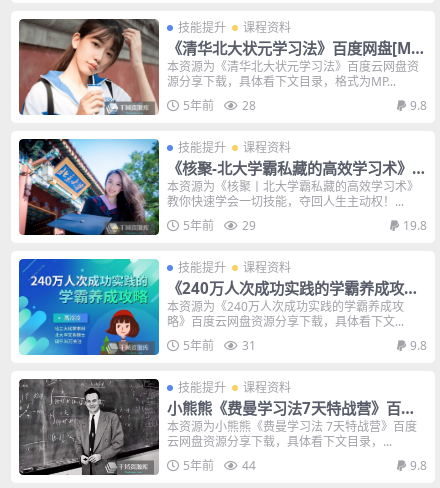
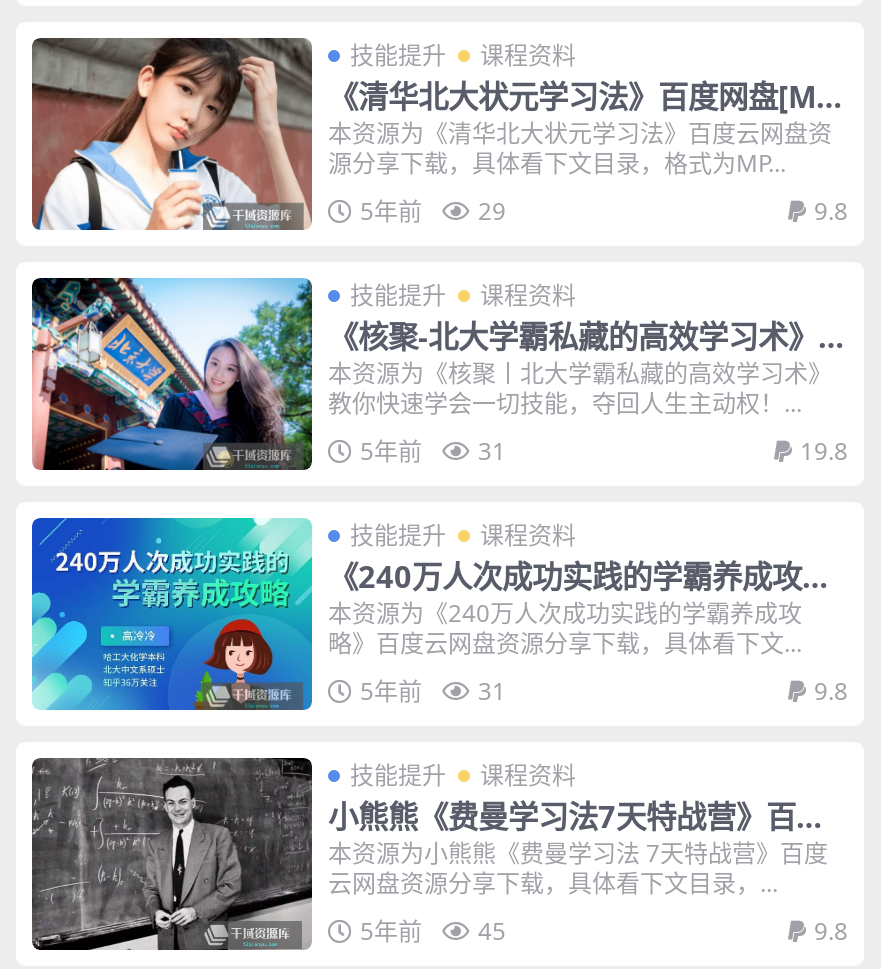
- 5年前 28
+ 5年前 29

- 5年前 29
+ 5年前 31

- 5年前 44
+ 5年前 45
